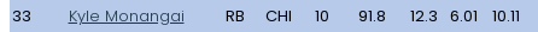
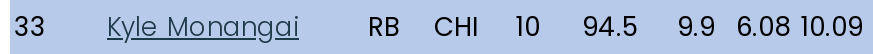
- 91.8
- 12.3 6.01
- 10.11
+ 94.5
+ 9.9 6.08 10.09
